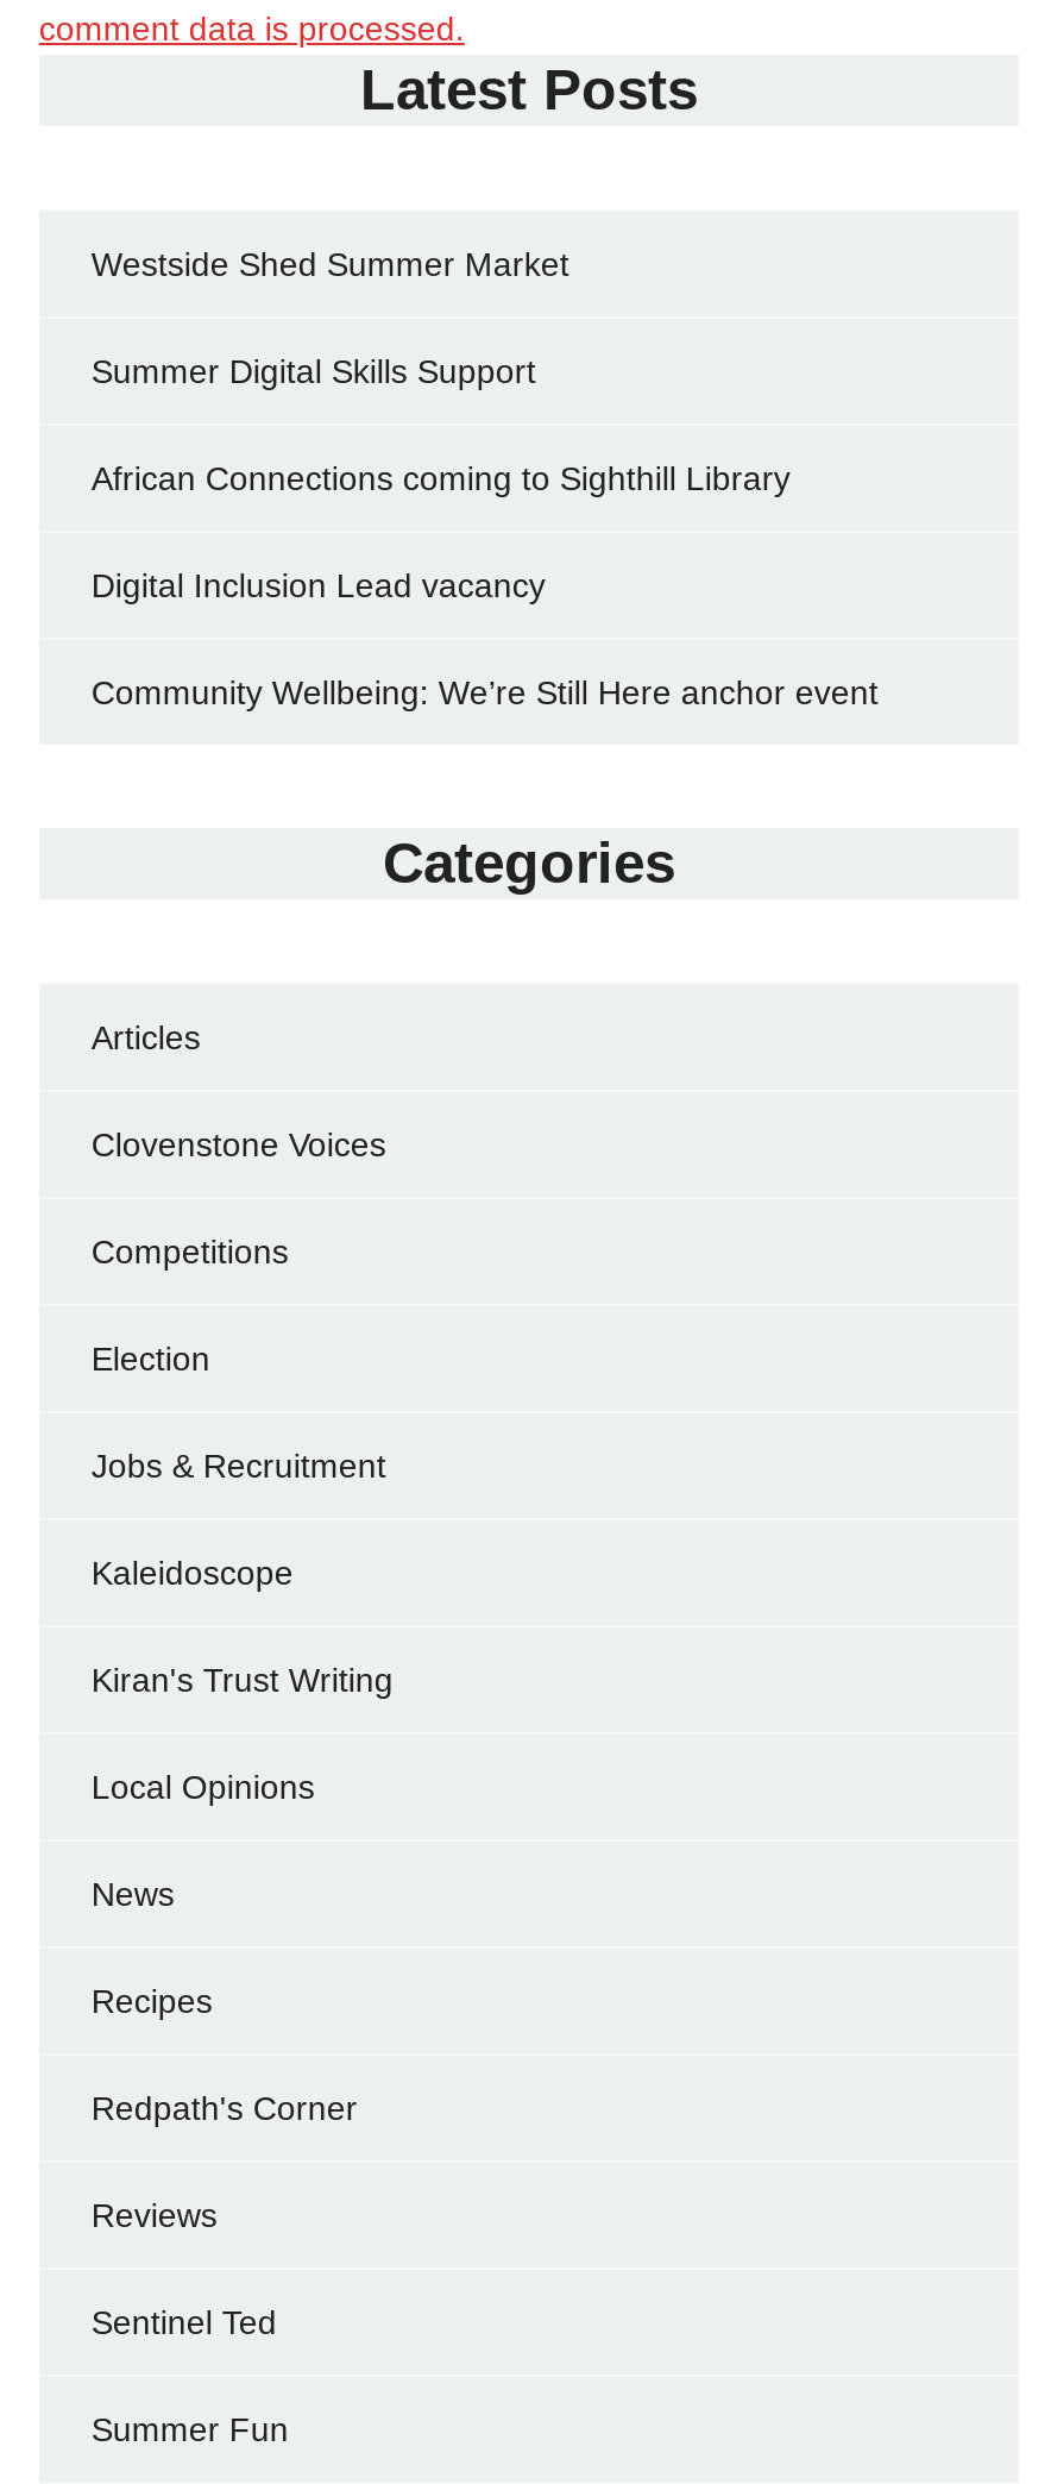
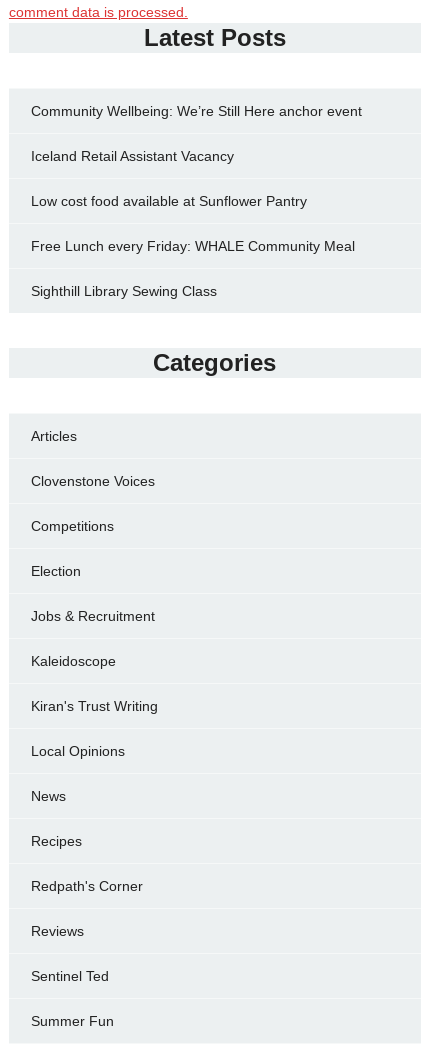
- Westside Shed Summer Market
- Summer Digital Skills Support
- African Connections coming to Sighthill Library
- Digital Inclusion Lead vacancy

moved up: Community Wellbeing: We’re Still Here anchor event

+ Iceland Retail Assistant Vacancy
+ Low cost food available at Sunflower Pantry
+ Free Lunch every Friday: WHALE Community Meal
+ Sighthill Library Sewing Class
